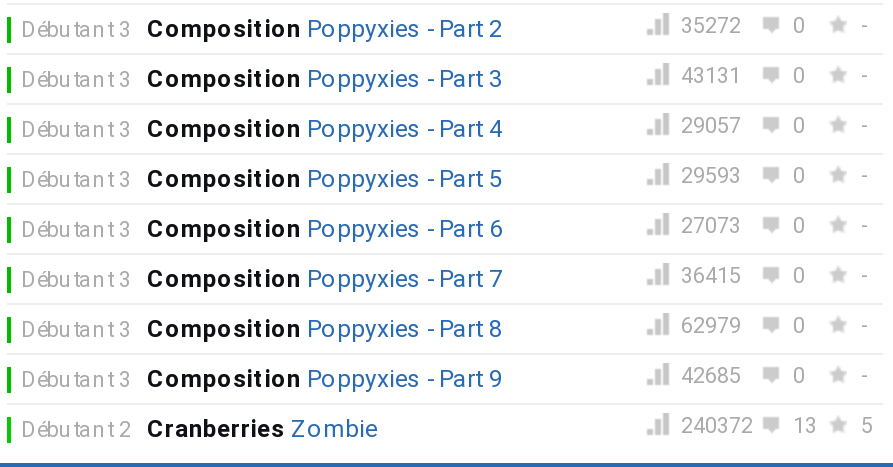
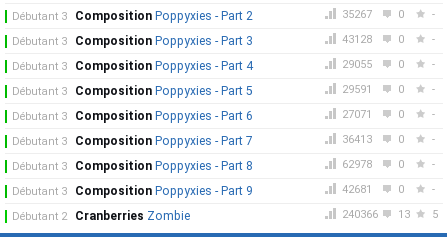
- 35272 0
+ 35267 0

- 43131 0
+ 43128 0

- 29057 0
+ 29055 0

- 29593 0
+ 29591 0

- 27073 0
+ 27071 0

- 36415 0
+ 36413 0

- 62979 0
+ 62978 0

- 42685 0
+ 42681 0

- 240372 13 5
+ 240366 13 5
